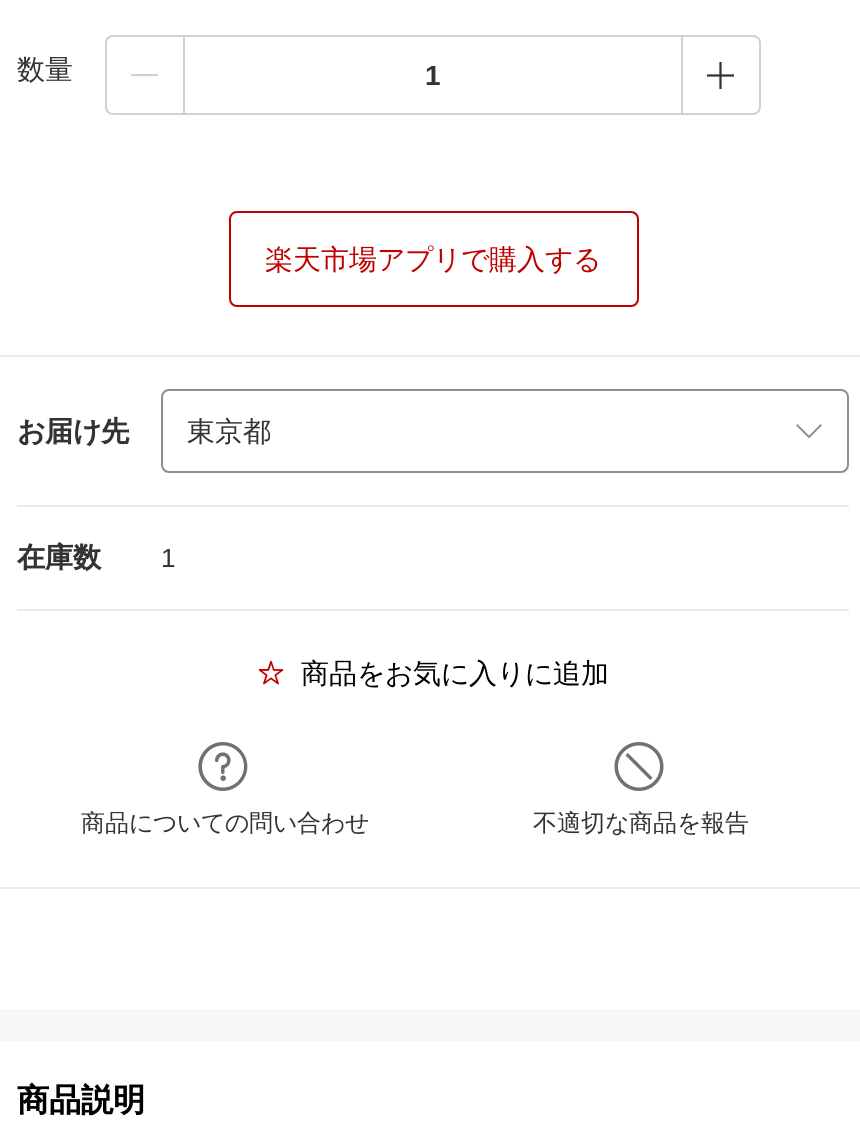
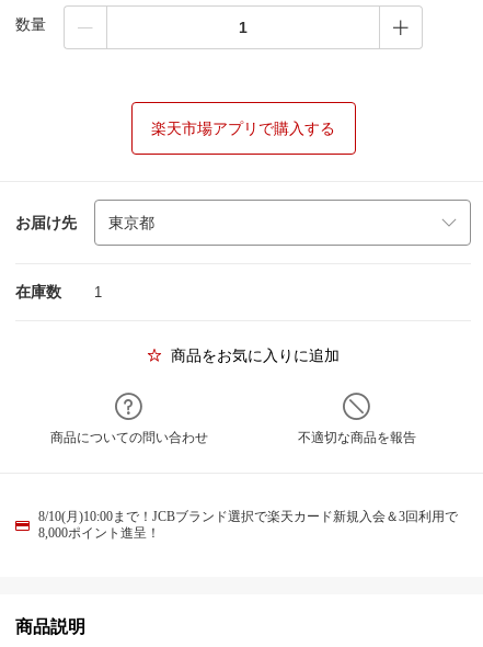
+ 8/10(月)10:00まで！JCBブランド選択で楽天カード新規入会＆3回利用で
+ 8,000ポイント進呈！
